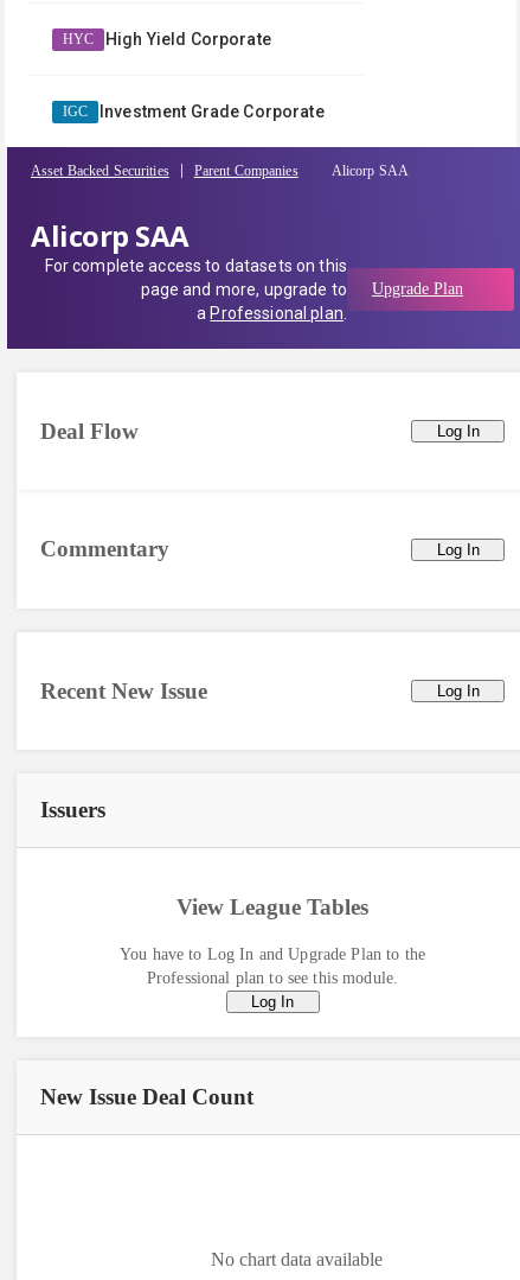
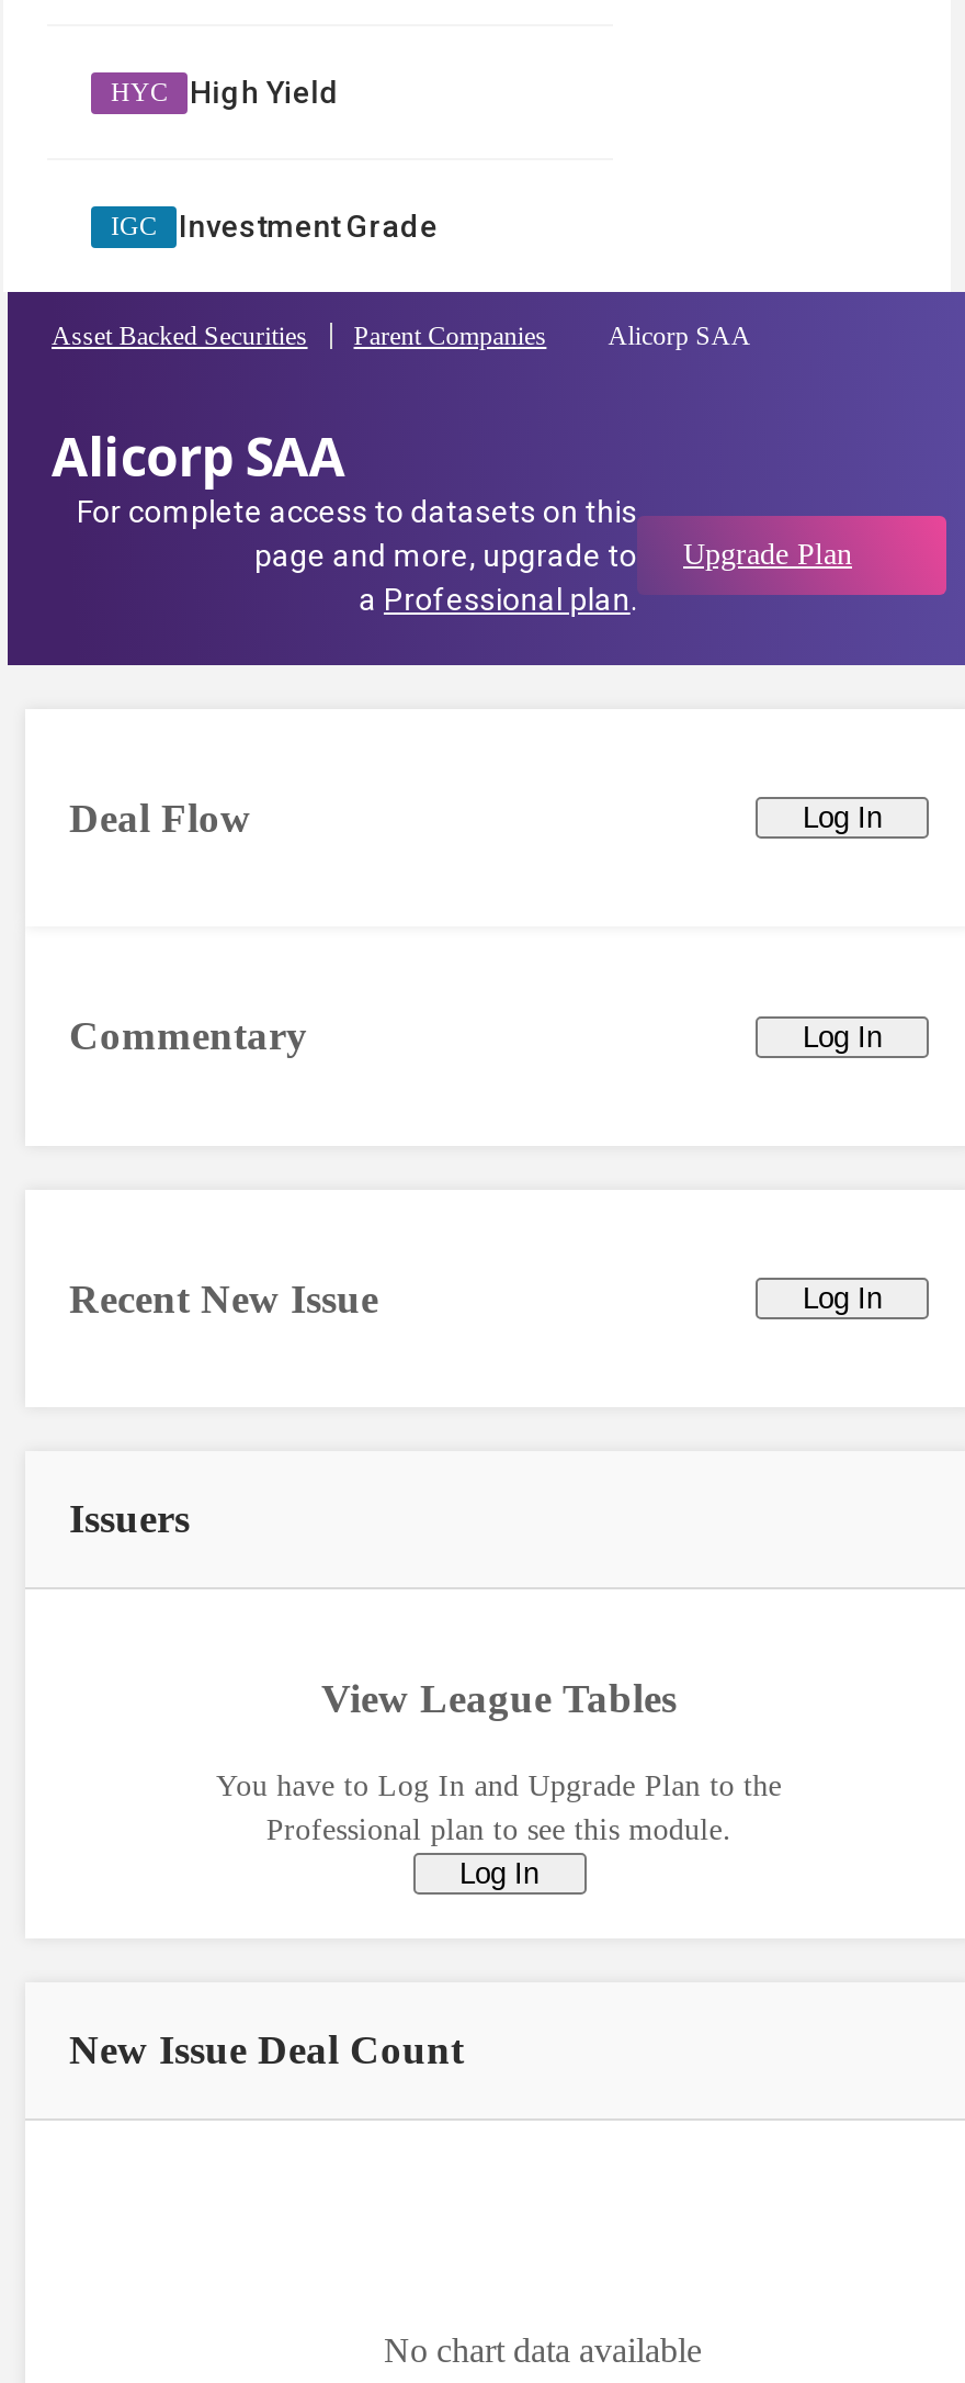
- High Yield Corporate
+ High Yield

- Investment Grade Corporate
+ Investment Grade
